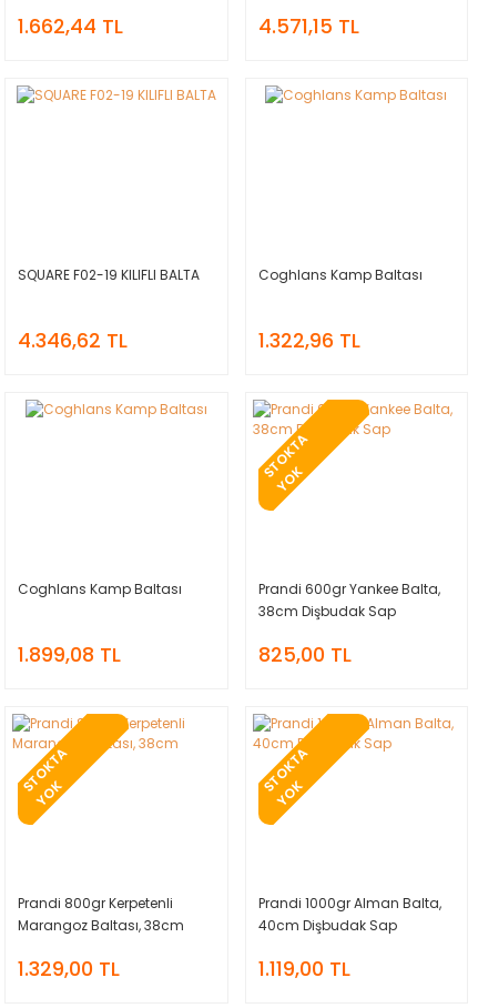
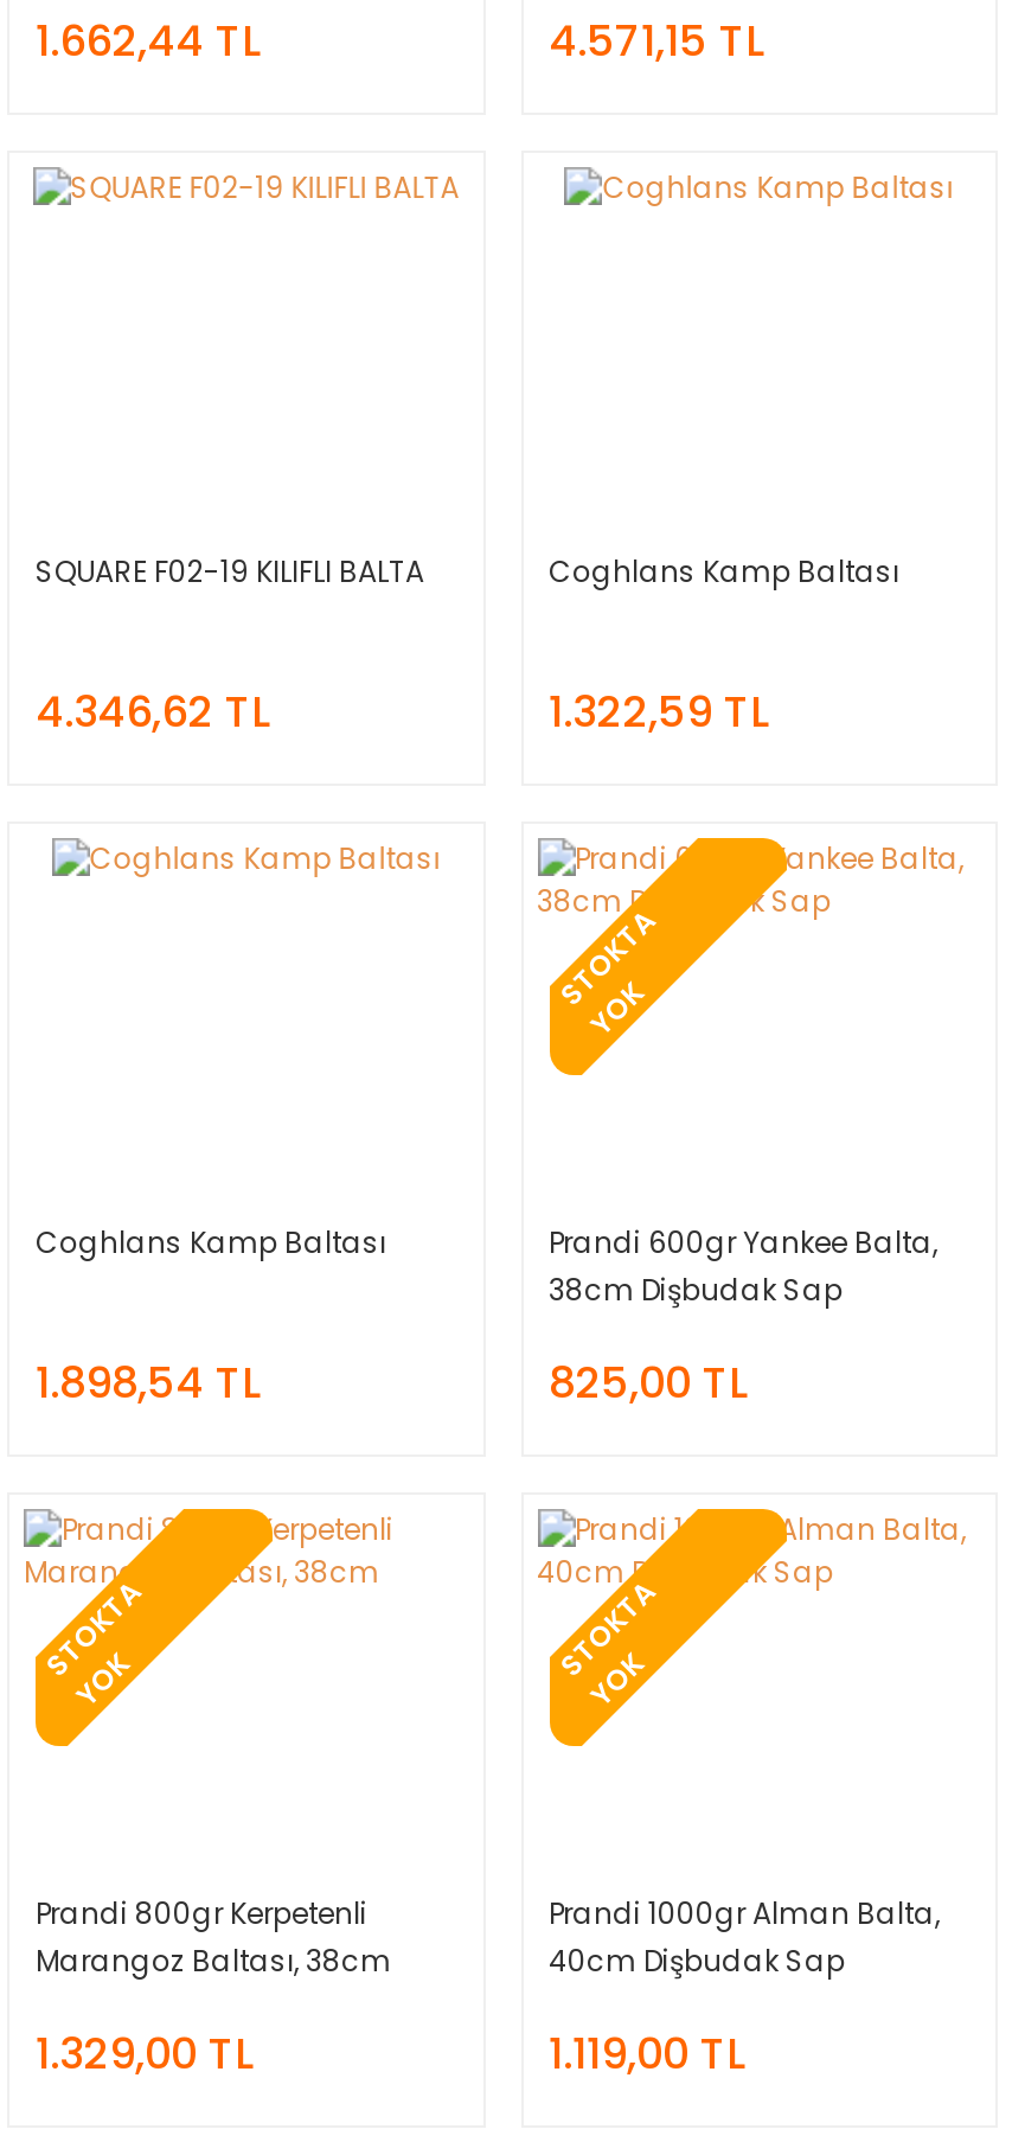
- 1.322,96 TL
+ 1.322,59 TL

- 1.899,08 TL
+ 1.898,54 TL
